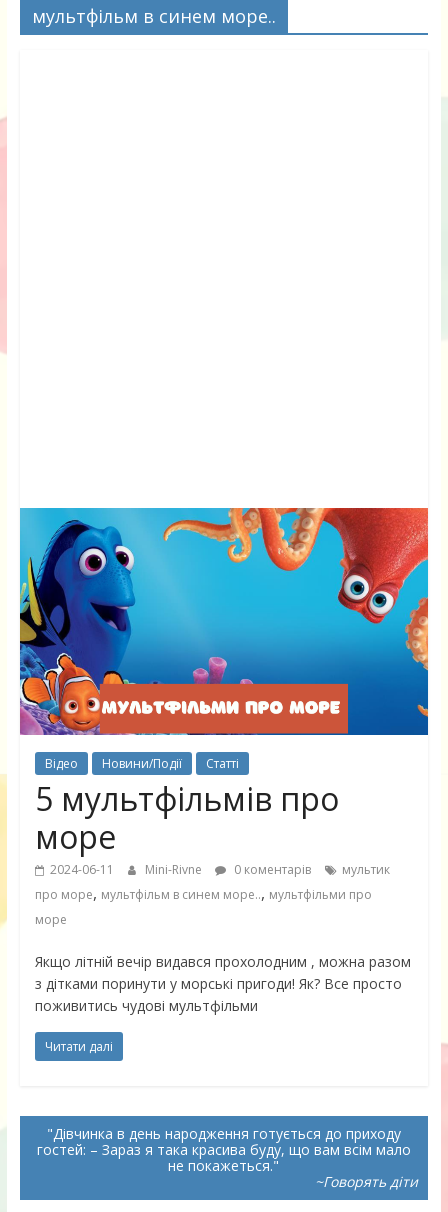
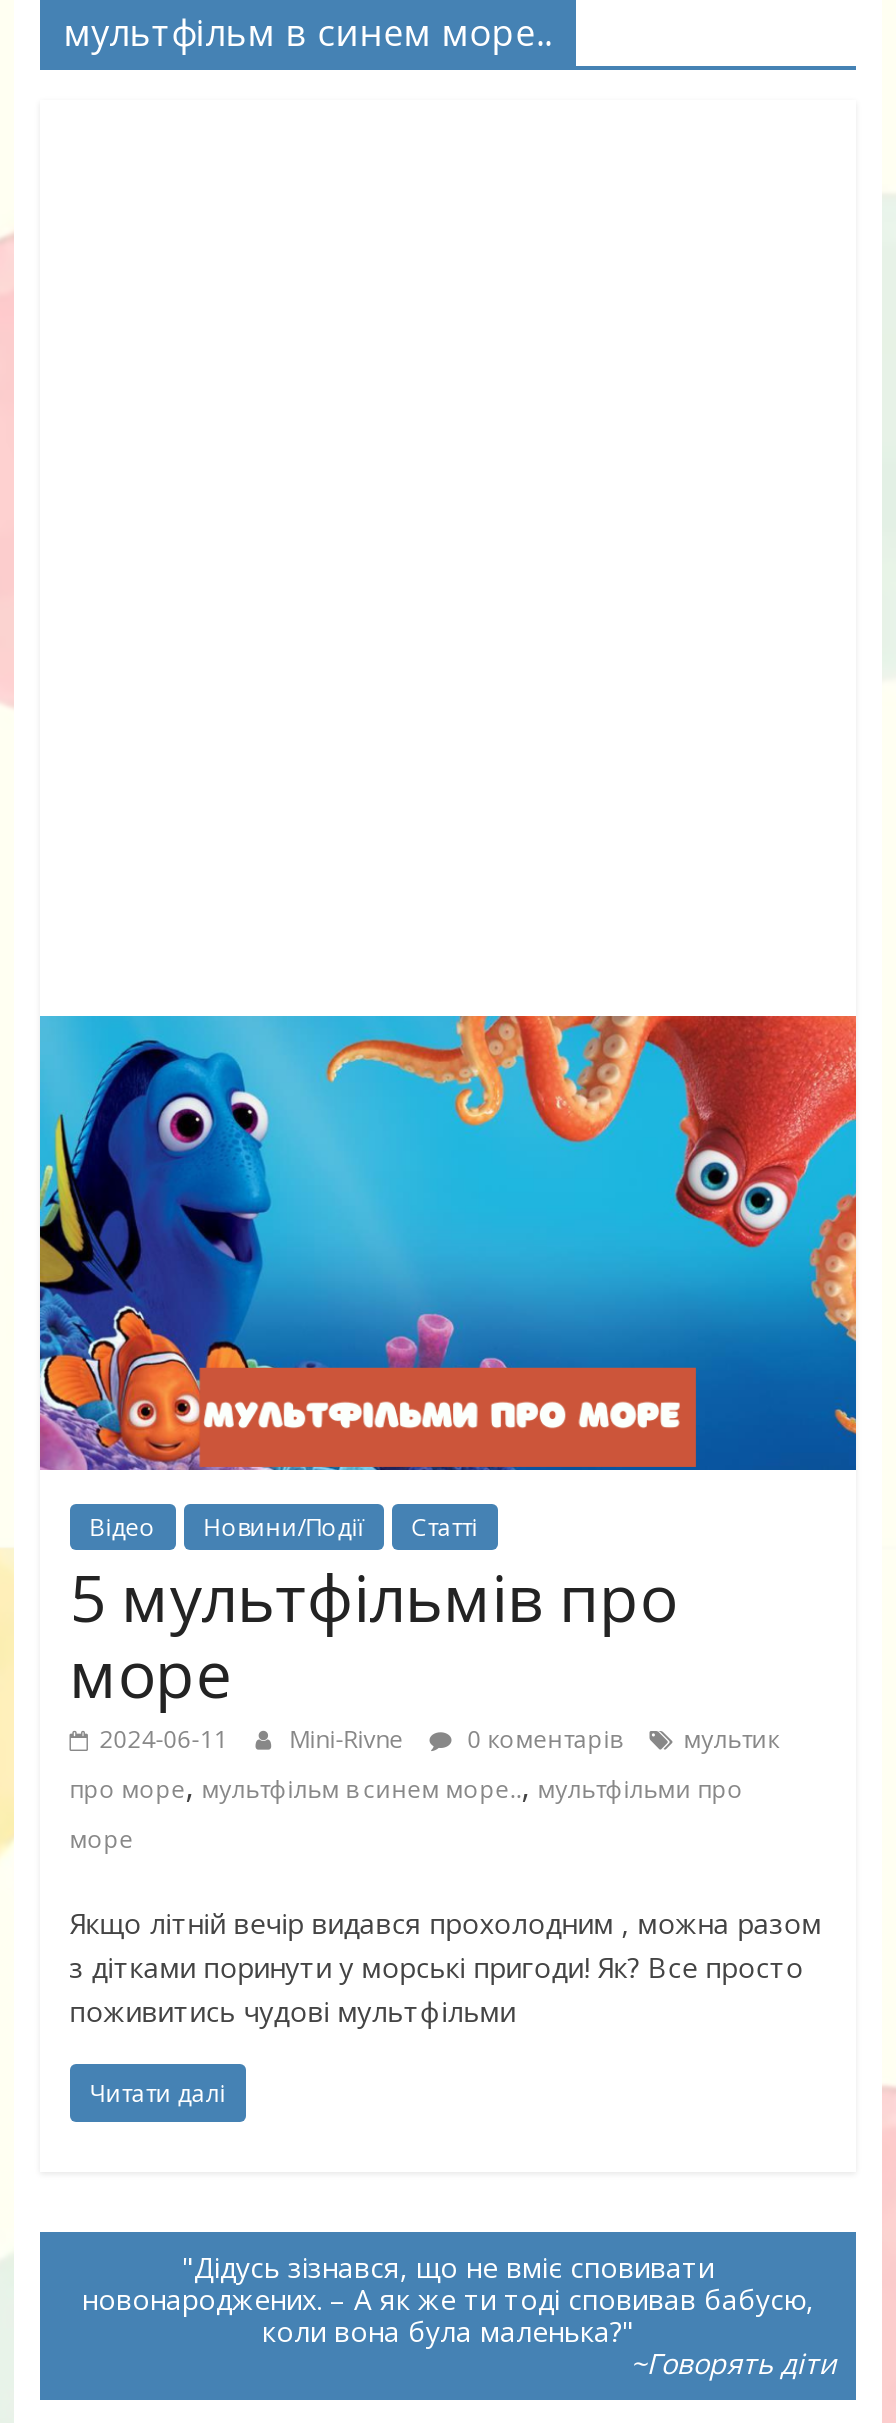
- Дівчинка в день народження готується до приходу
- гостей: – Зараз я така красива буду, що вам всім мало
- не покажеться.
+ Дідусь зізнався, що не вміє сповивати
+ новонароджених. – А як же ти тоді сповивав бабусю,
+ коли вона була маленька?
